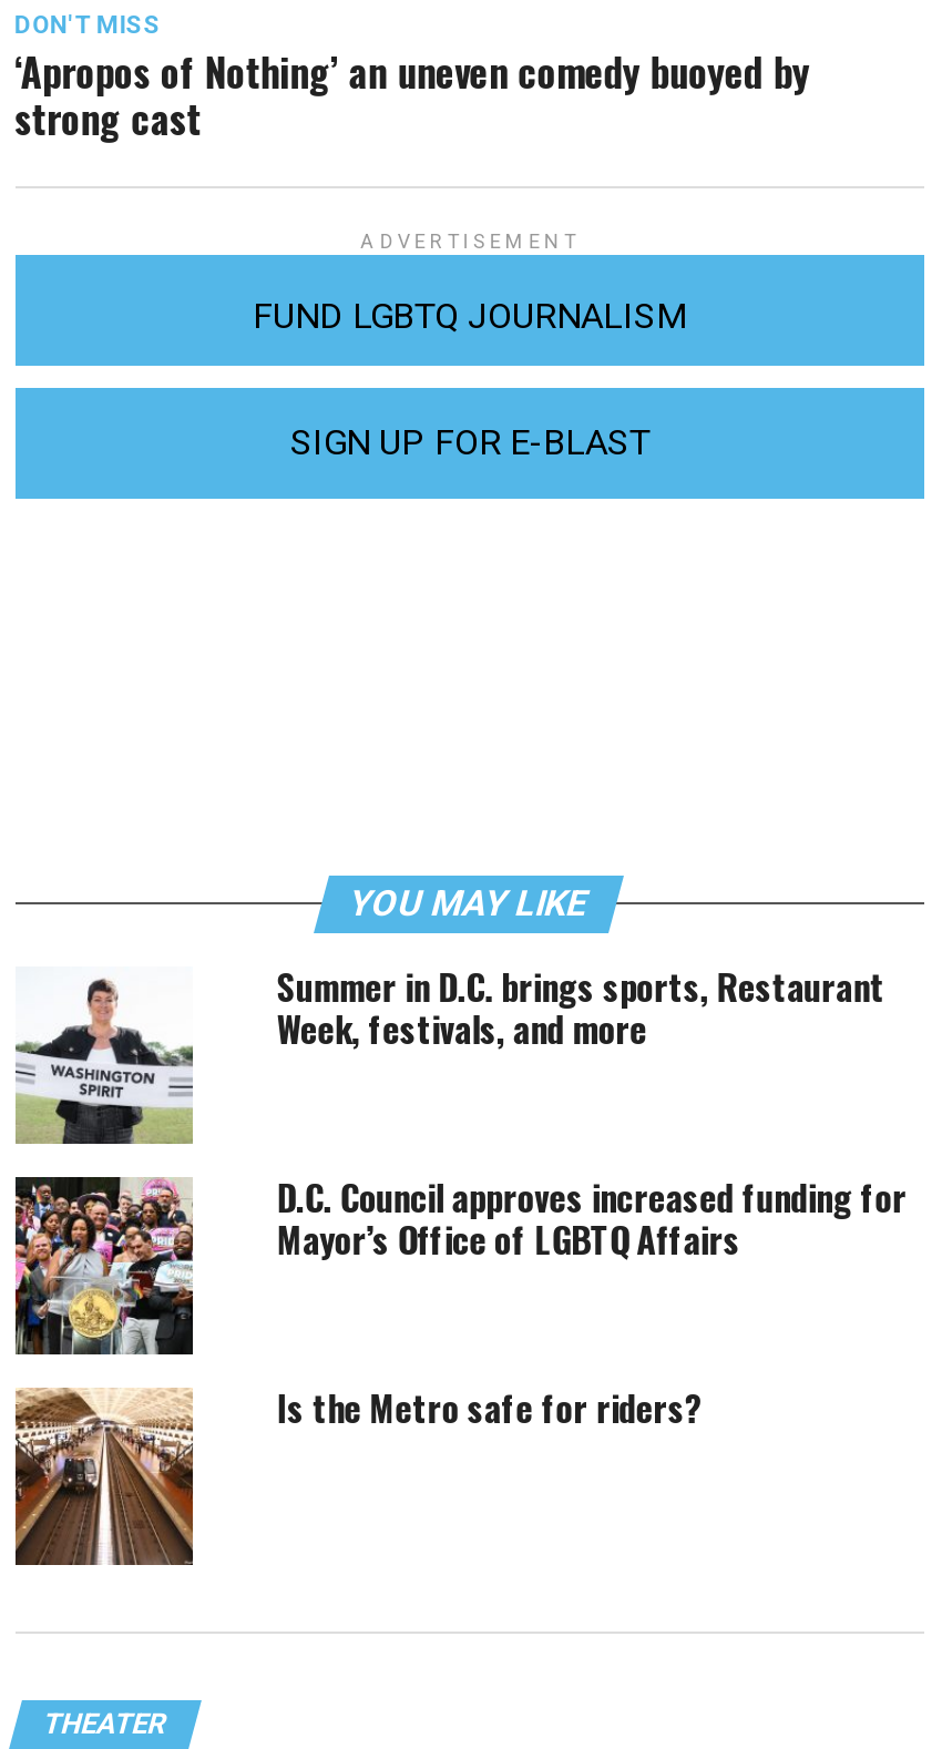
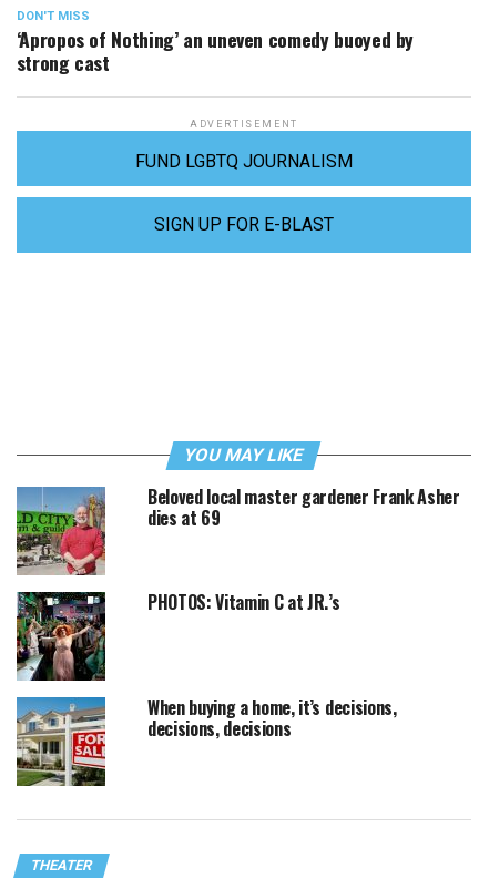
- [image]
- Summer in D.C. brings sports, Restaurant
- Week, festivals, and more
+ [image]
+ Beloved local master gardener Frank Asher
+ dies at 69

- [image]
- D.C. Council approves increased funding for
- Mayor’s Office of LGBTQ Affairs
+ [image]
+ PHOTOS: Vitamin C at JR.’s

- [image]
- Is the Metro safe for riders?
+ [image]
+ When buying a home, it’s decisions,
+ decisions, decisions
